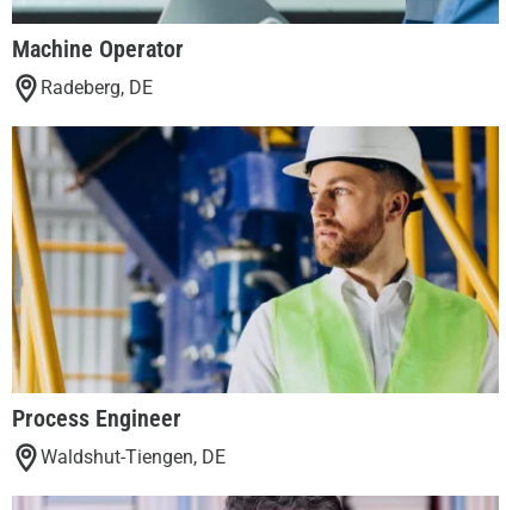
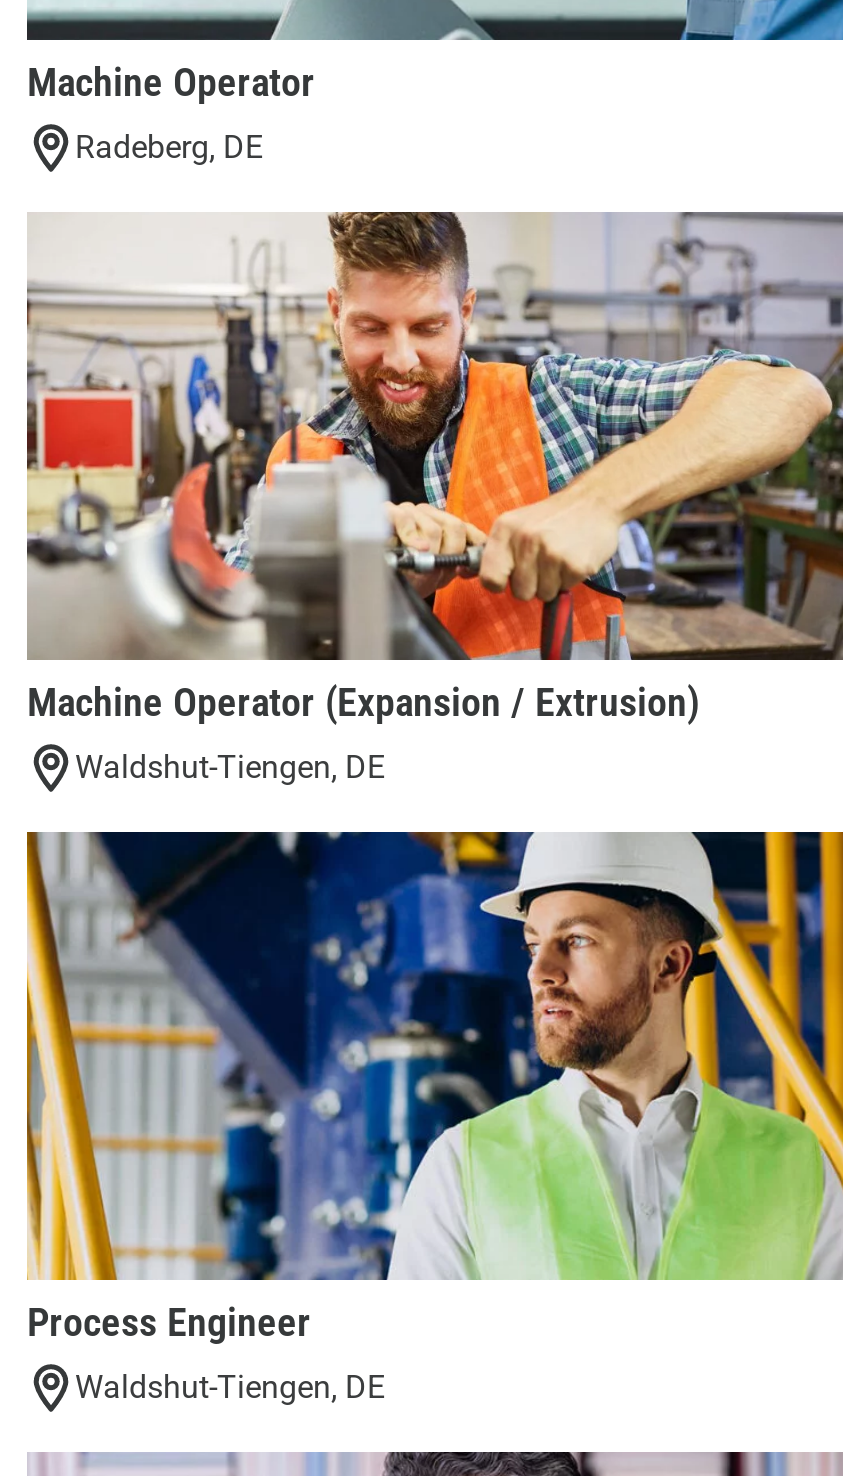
+ [image]
+ Machine Operator (Expansion / Extrusion)
+ Waldshut-Tiengen, DE
